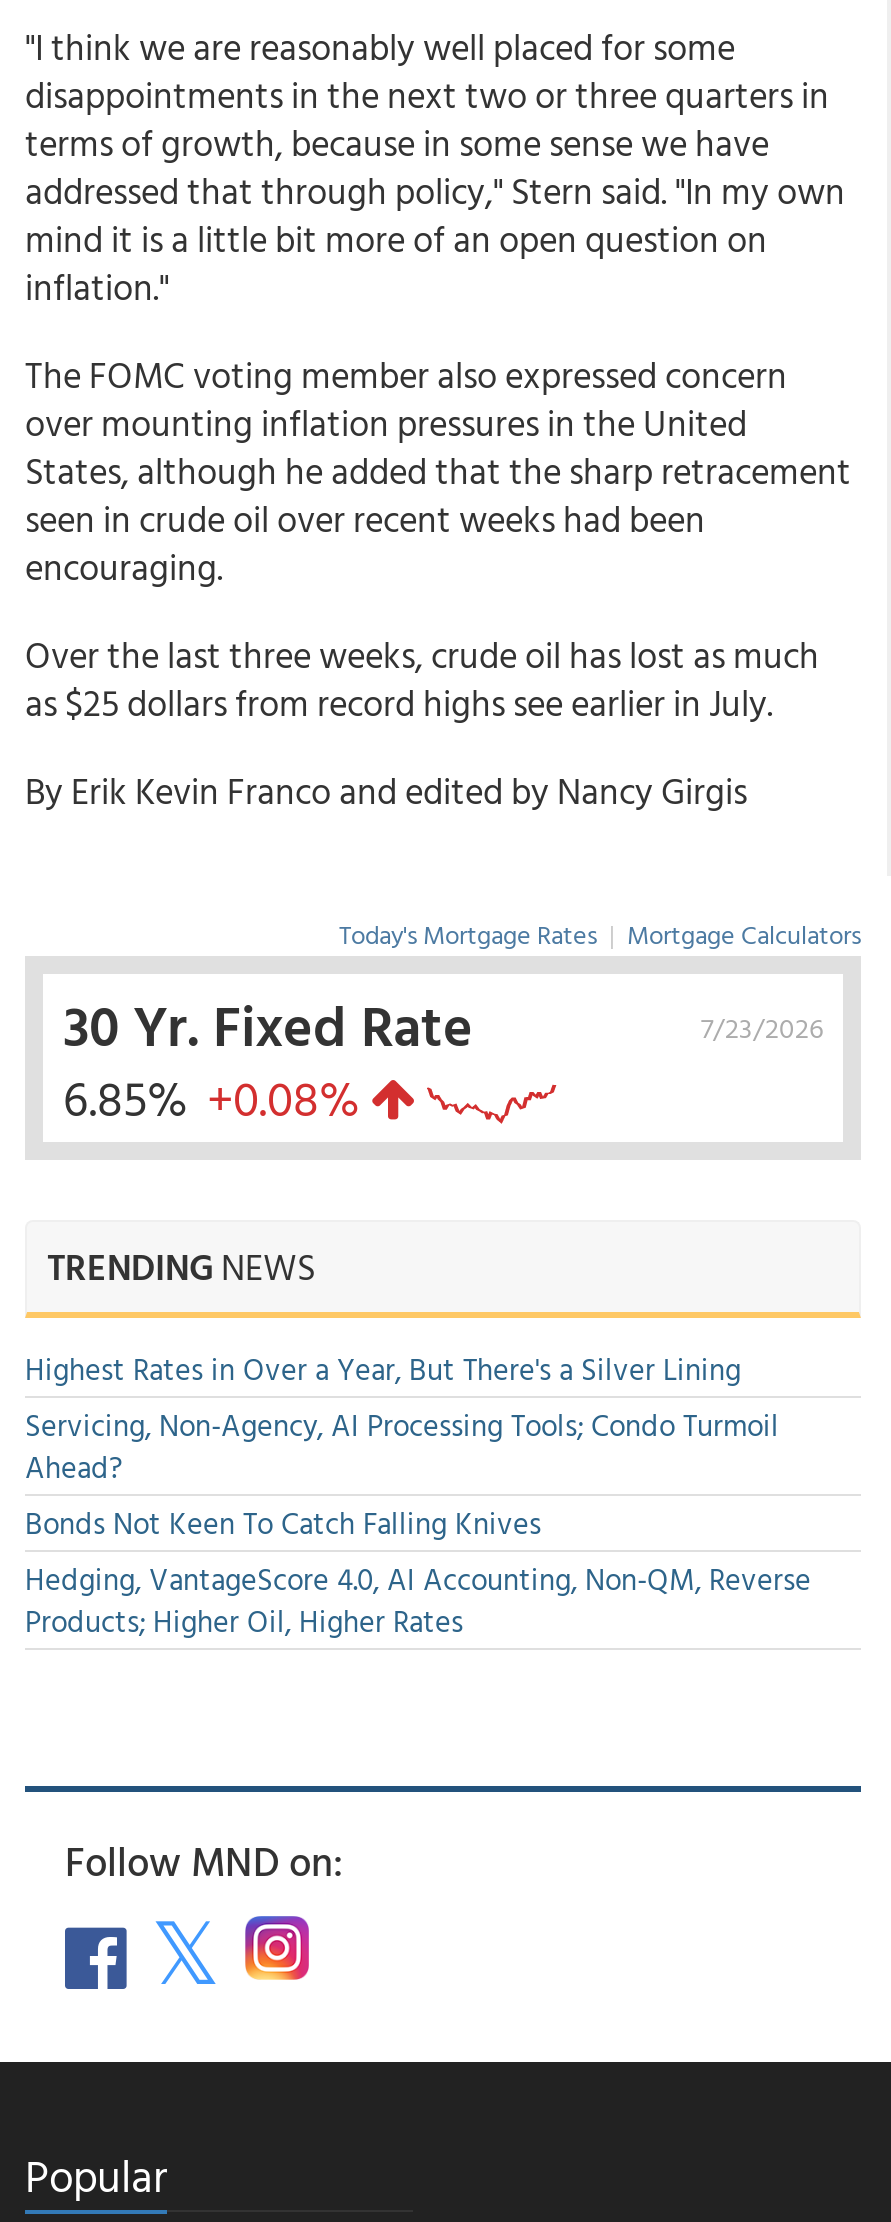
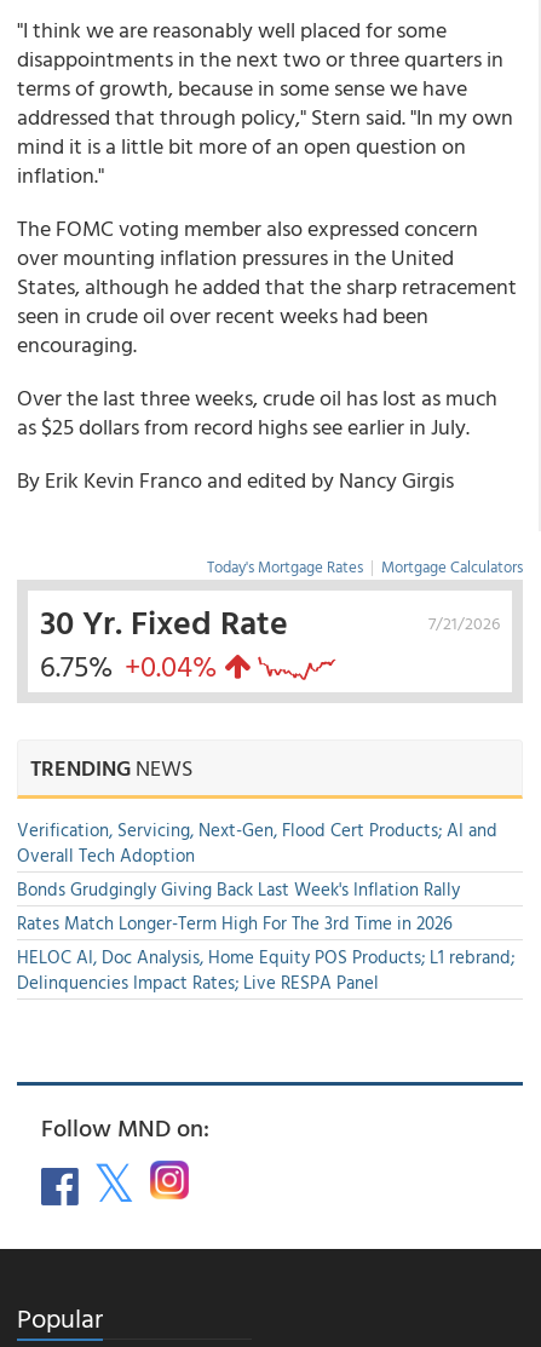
- 7/23/2026
+ 7/21/2026

- 6.85% +0.08%
+ 6.75% +0.04%

- Highest Rates in Over a Year, But There's a Silver Lining
- Servicing, Non-Agency, AI Processing Tools; Condo Turmoil
- Ahead?
- Bonds Not Keen To Catch Falling Knives
- Hedging, VantageScore 4.0, AI Accounting, Non-QM, Reverse
- Products; Higher Oil, Higher Rates
+ Verification, Servicing, Next-Gen, Flood Cert Products; AI and
+ Overall Tech Adoption
+ Bonds Grudgingly Giving Back Last Week's Inflation Rally
+ Rates Match Longer-Term High For The 3rd Time in 2026
+ HELOC AI, Doc Analysis, Home Equity POS Products; L1 rebrand;
+ Delinquencies Impact Rates; Live RESPA Panel
